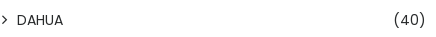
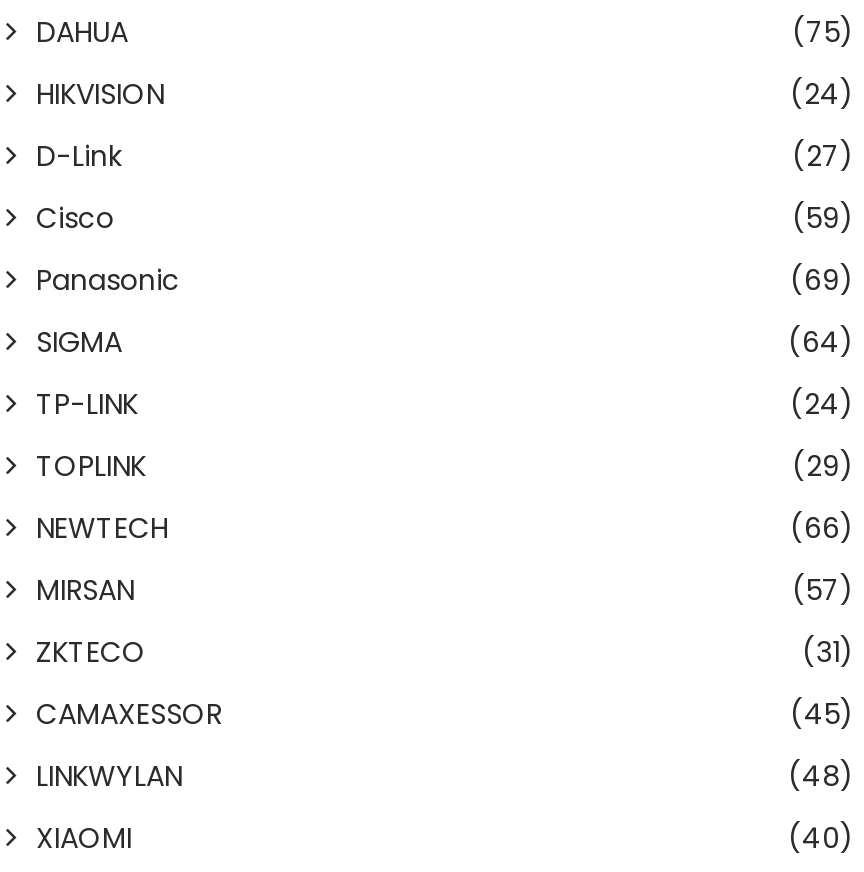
+ (75)
+ HIKVISION
+ (24)
+ D-Link
+ (27)
+ Cisco
+ (59)
+ Panasonic
+ (69)
+ SIGMA
+ (64)
+ TP-LINK
+ (24)
+ TOPLINK
+ (29)
+ NEWTECH
+ (66)
+ MIRSAN
+ (57)
+ ZKTECO
+ (31)
+ CAMAXESSOR
+ (45)
+ LINKWYLAN
+ (48)
+ XIAOMI
